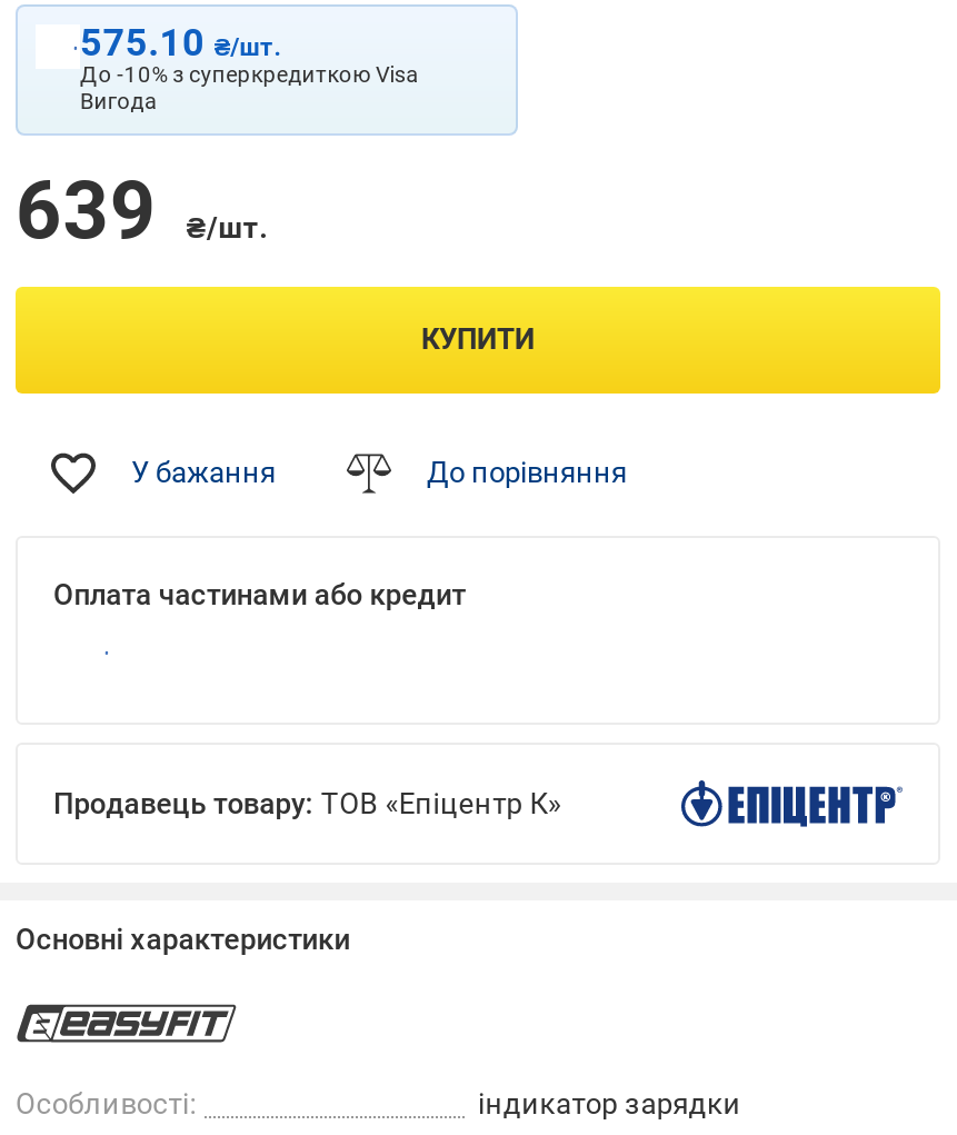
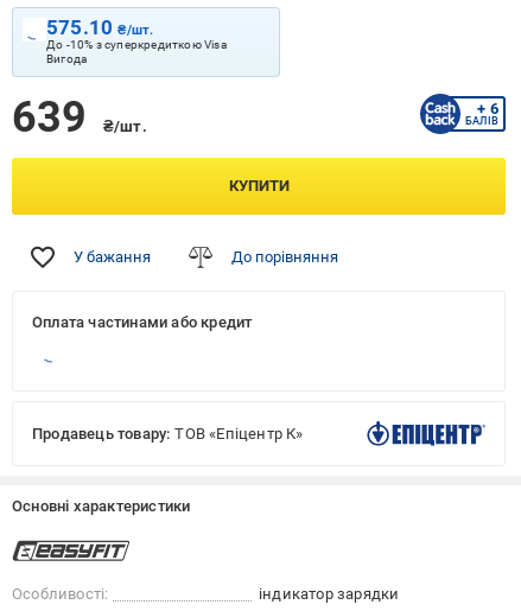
+ [image]
+ + 6
+ БАЛІВ
